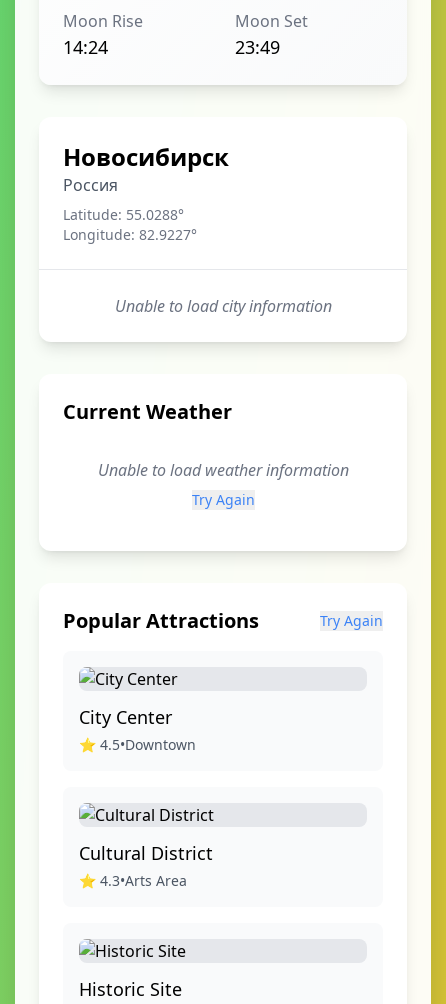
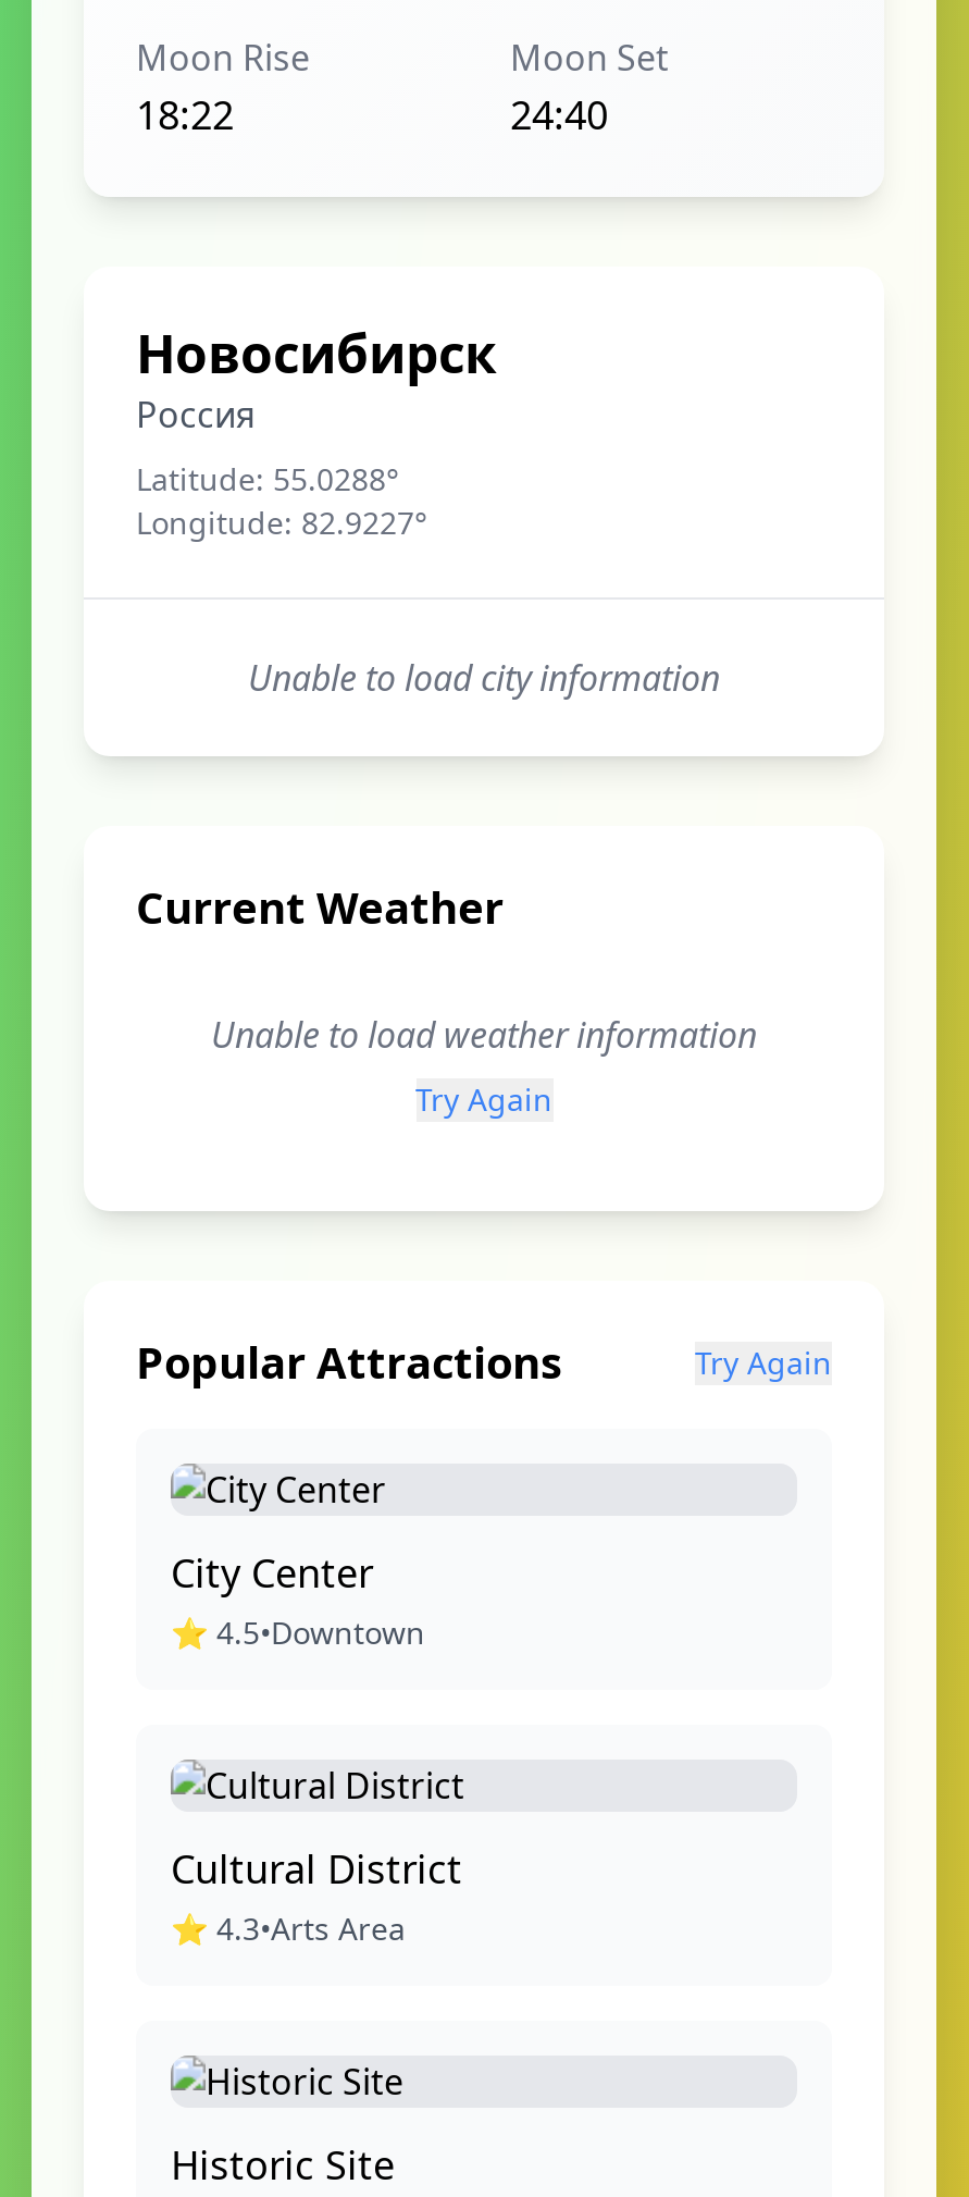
- 14:24
+ 18:22

- 23:49
+ 24:40
